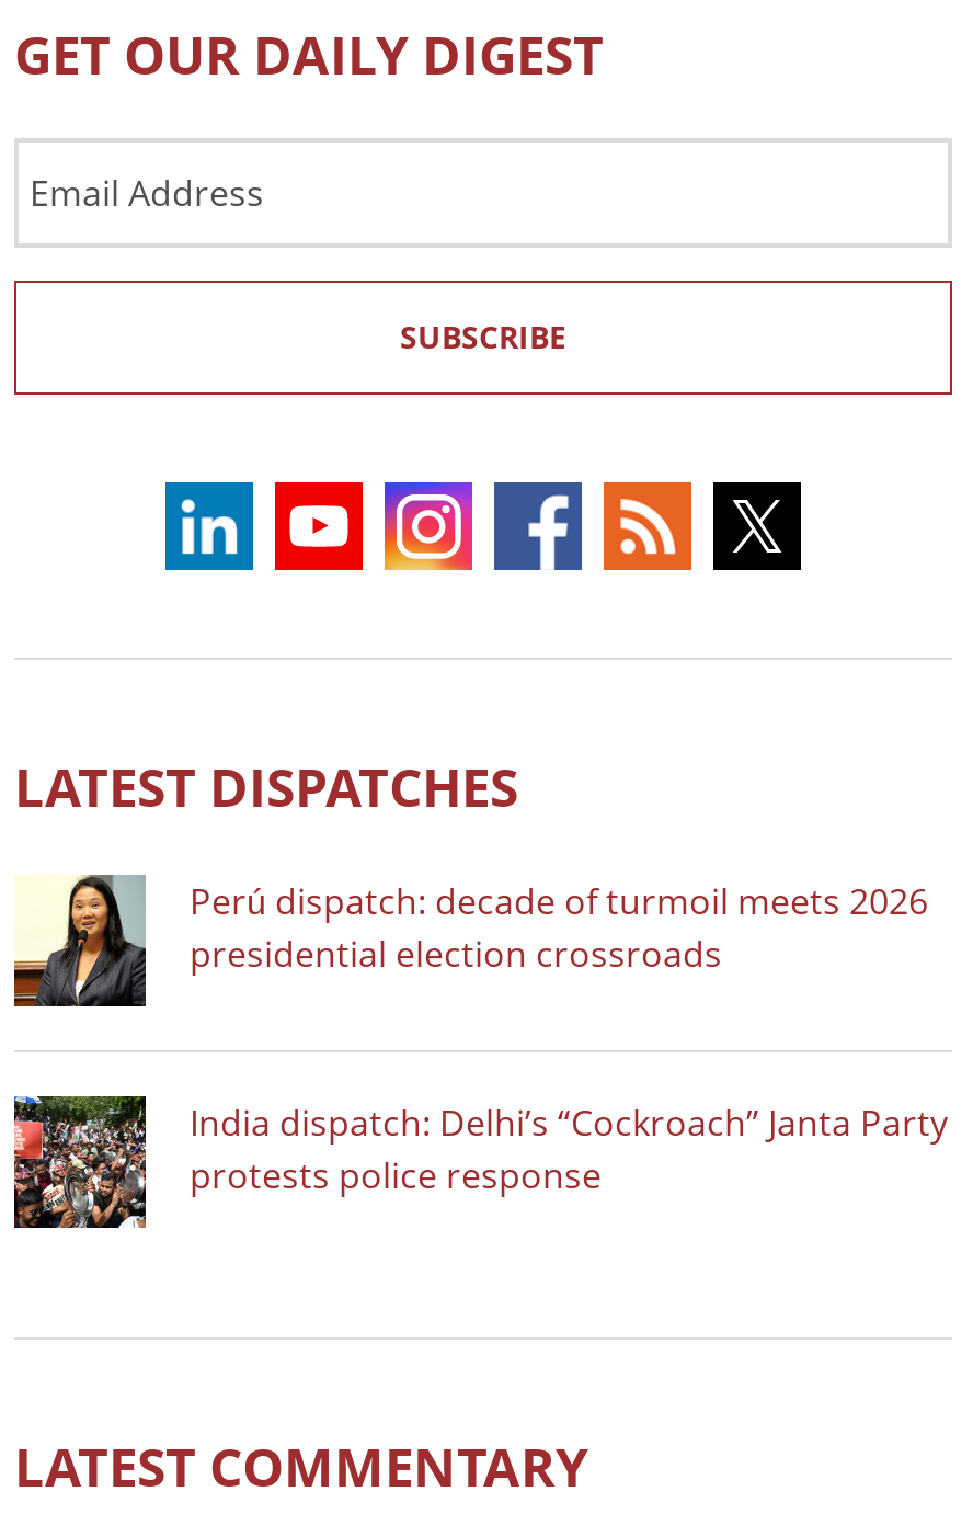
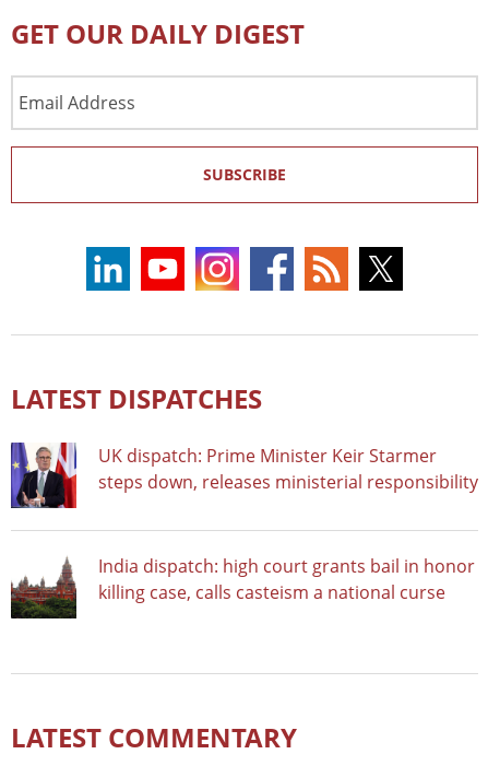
- [image]
- Perú dispatch: decade of turmoil meets 2026
- presidential election crossroads
+ [image]
+ UK dispatch: Prime Minister Keir Starmer
+ steps down, releases ministerial responsibility

- [image]
- India dispatch: Delhi’s “Cockroach” Janta Party
- protests police response
+ [image]
+ India dispatch: high court grants bail in honor
+ killing case, calls casteism a national curse
